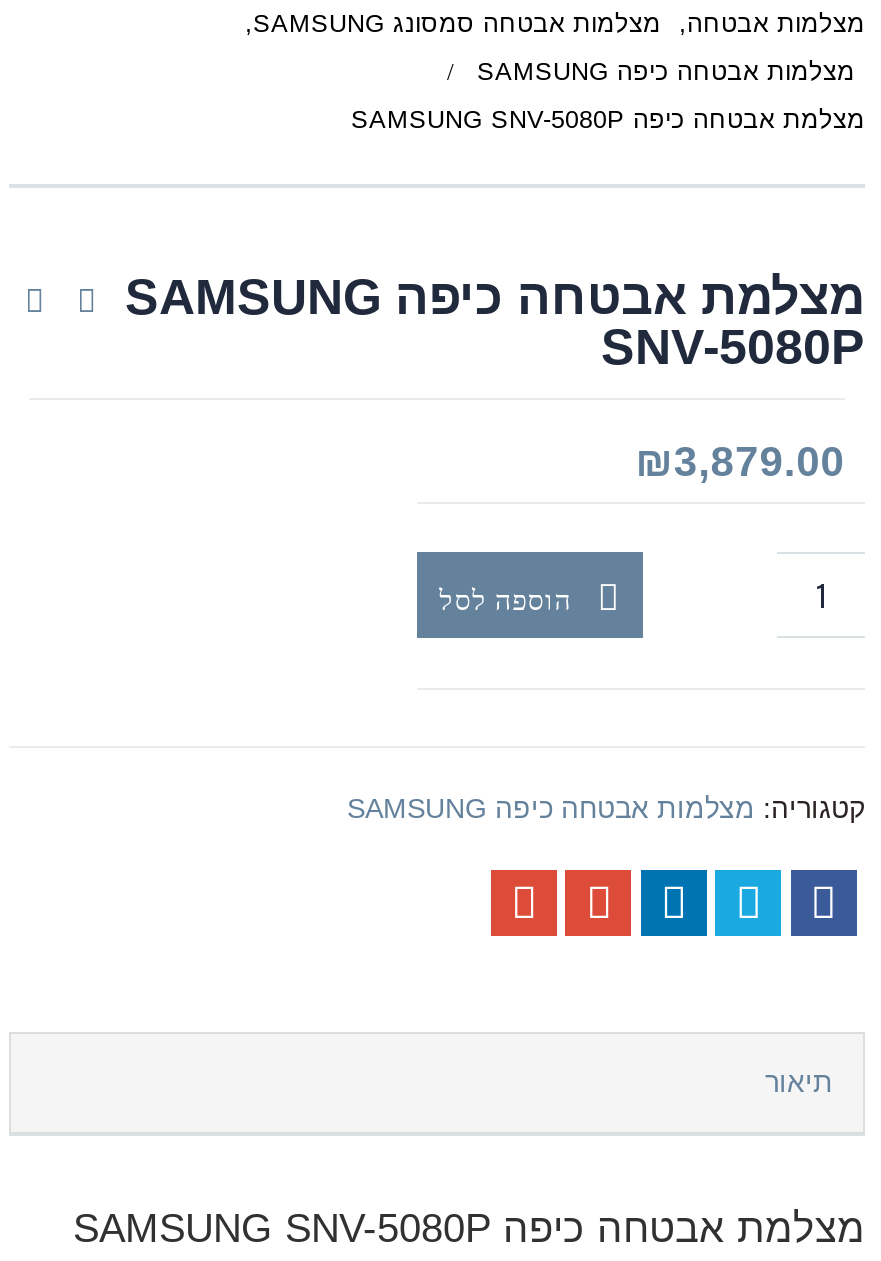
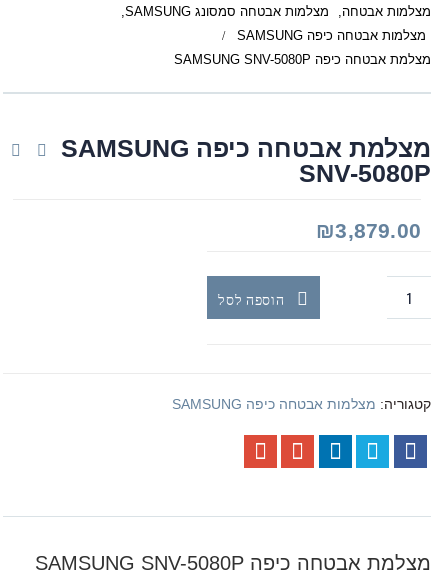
- תיאור
